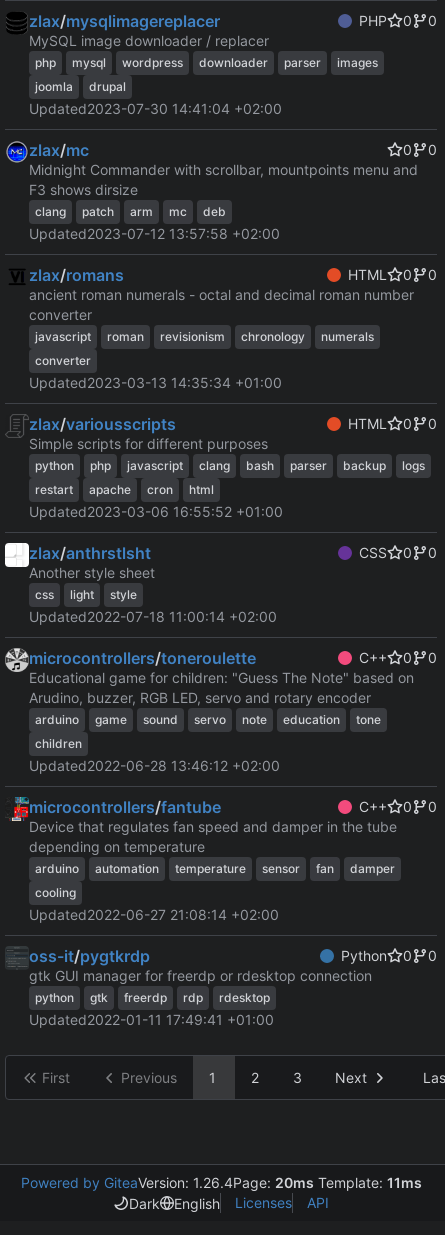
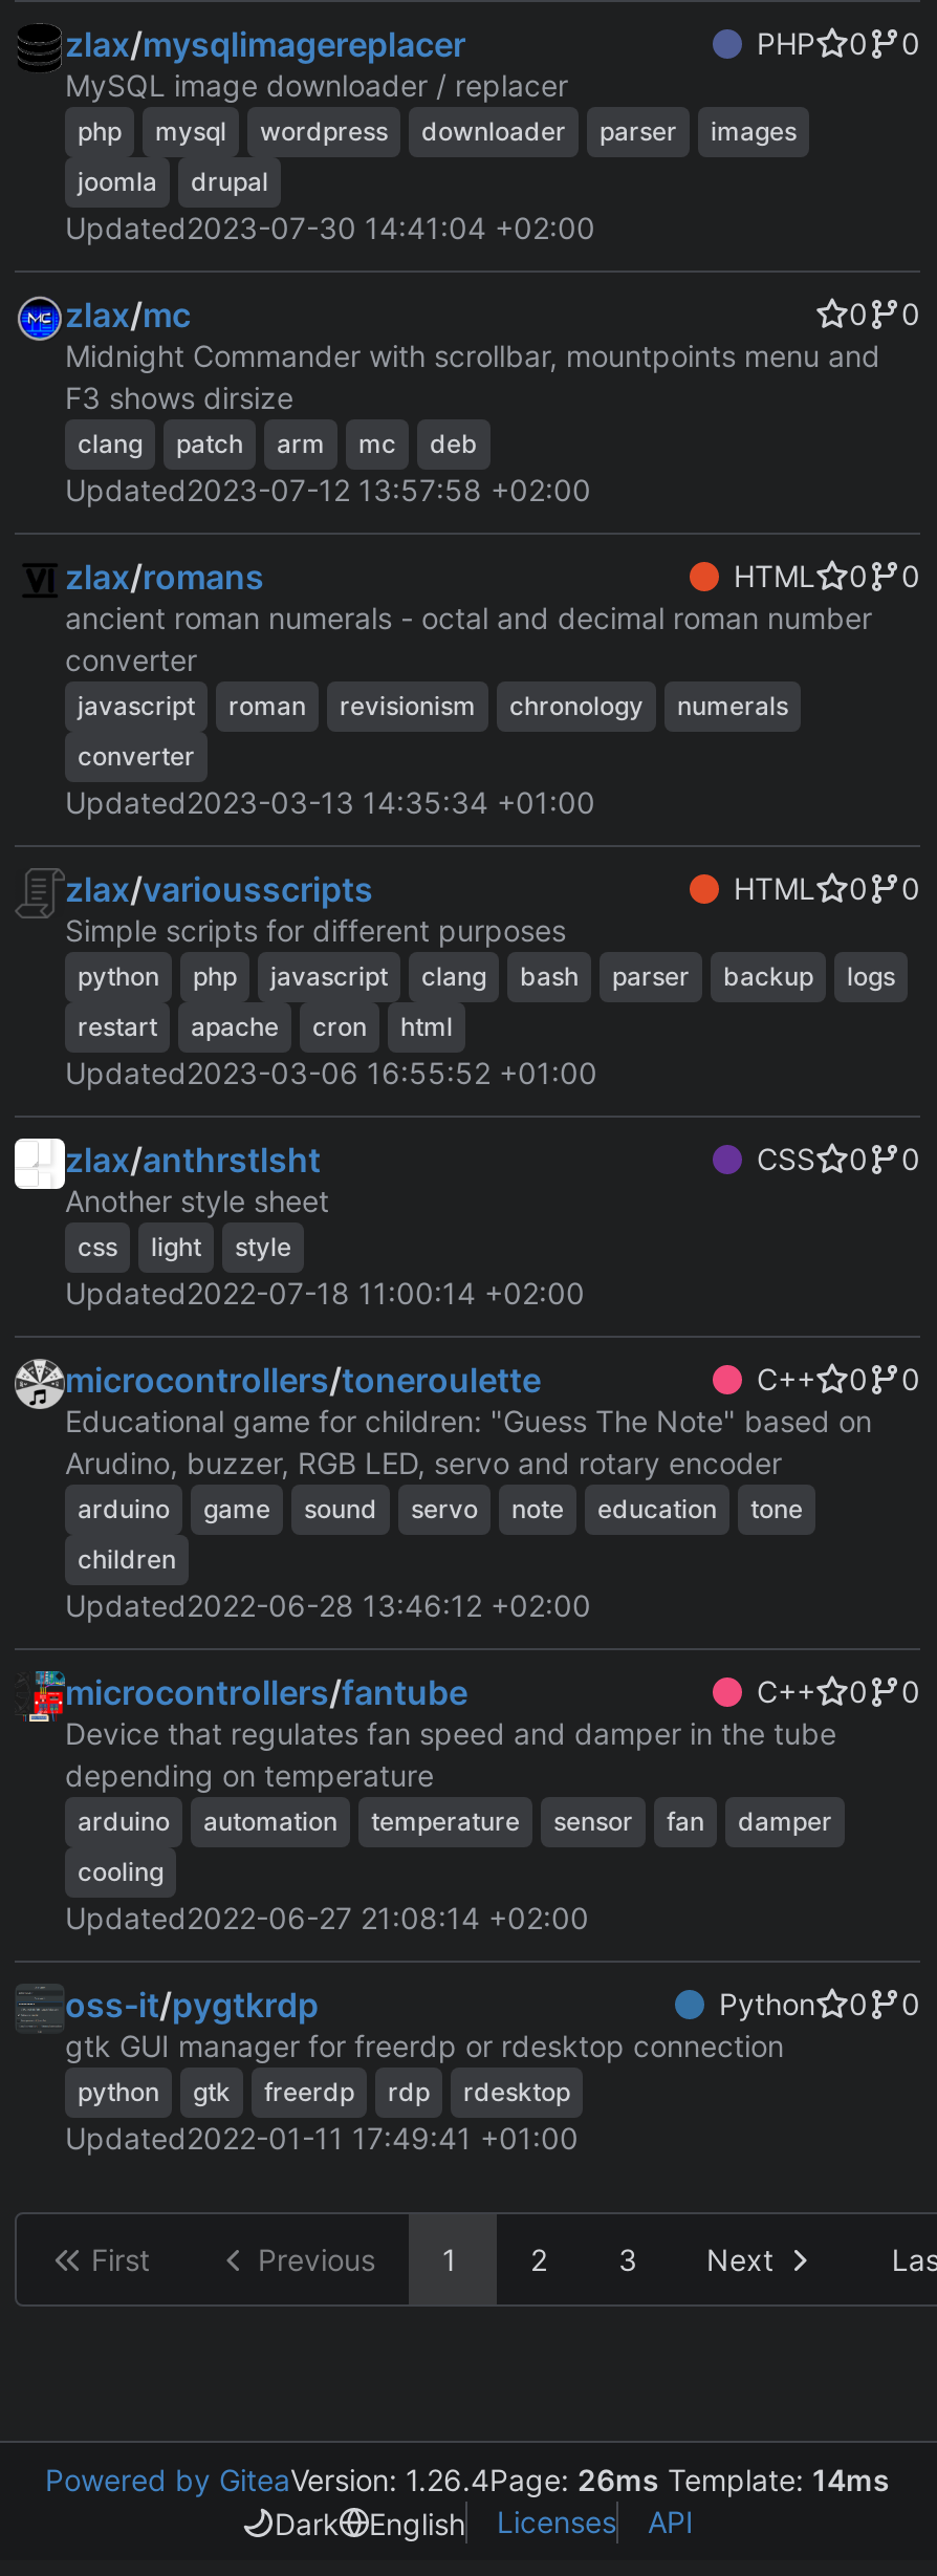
- Powered by GiteaVersion: 1.26.4Page: 20ms Template: 11ms
+ Powered by GiteaVersion: 1.26.4Page: 26ms Template: 14ms
